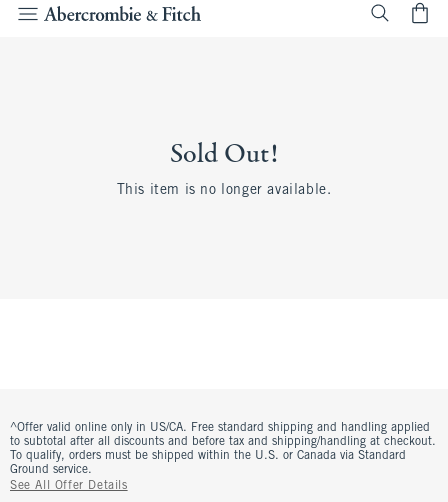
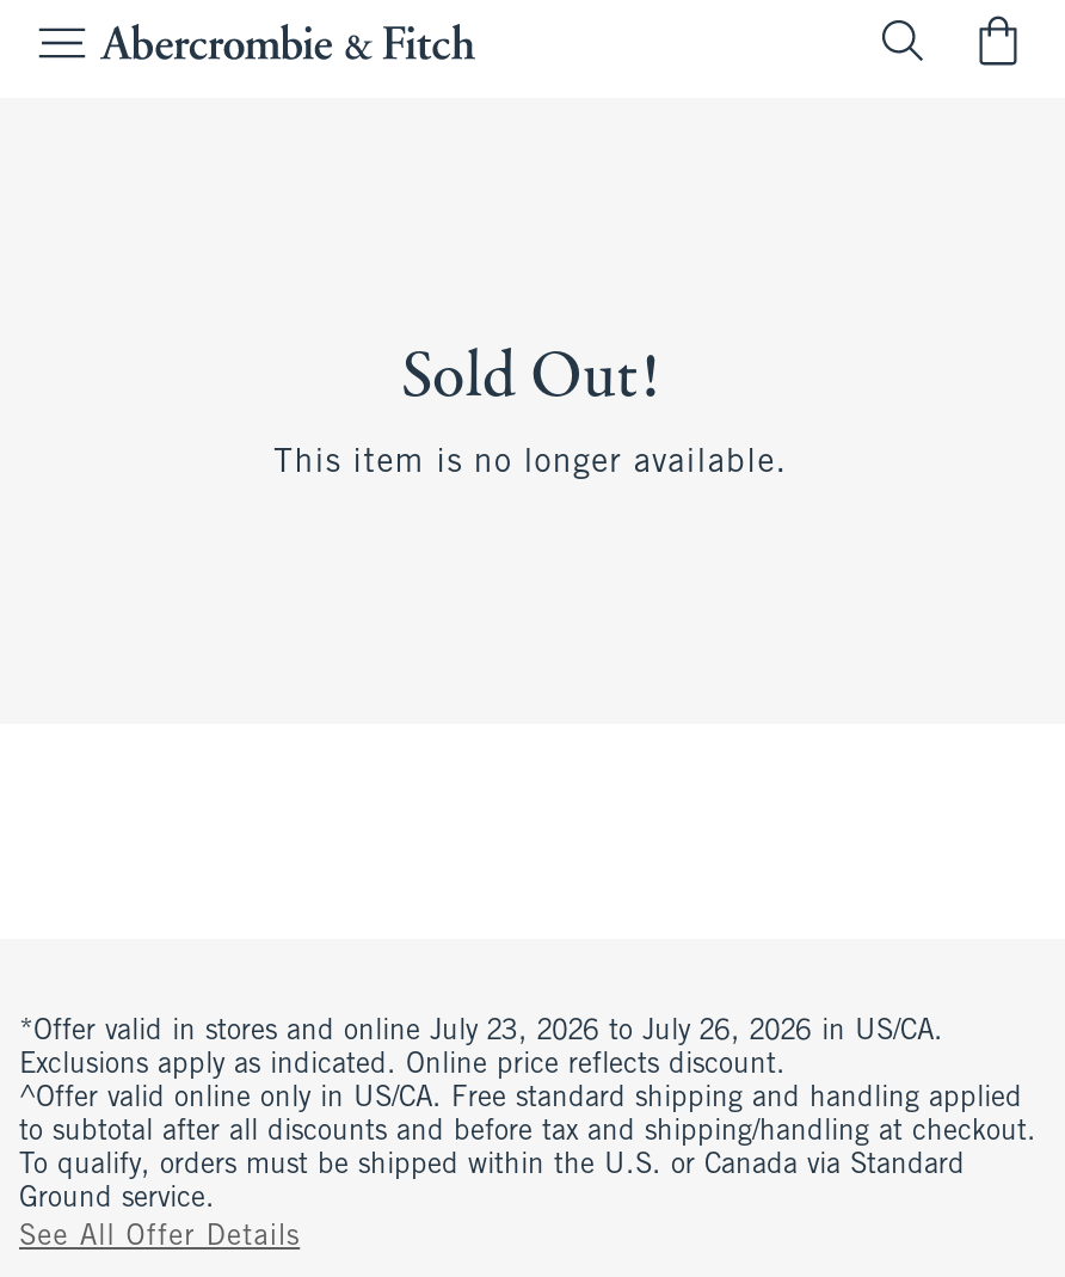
+ *Offer valid in stores and online July 23, 2026 to July 26, 2026 in US/CA.
+ Exclusions apply as indicated. Online price reflects discount.
